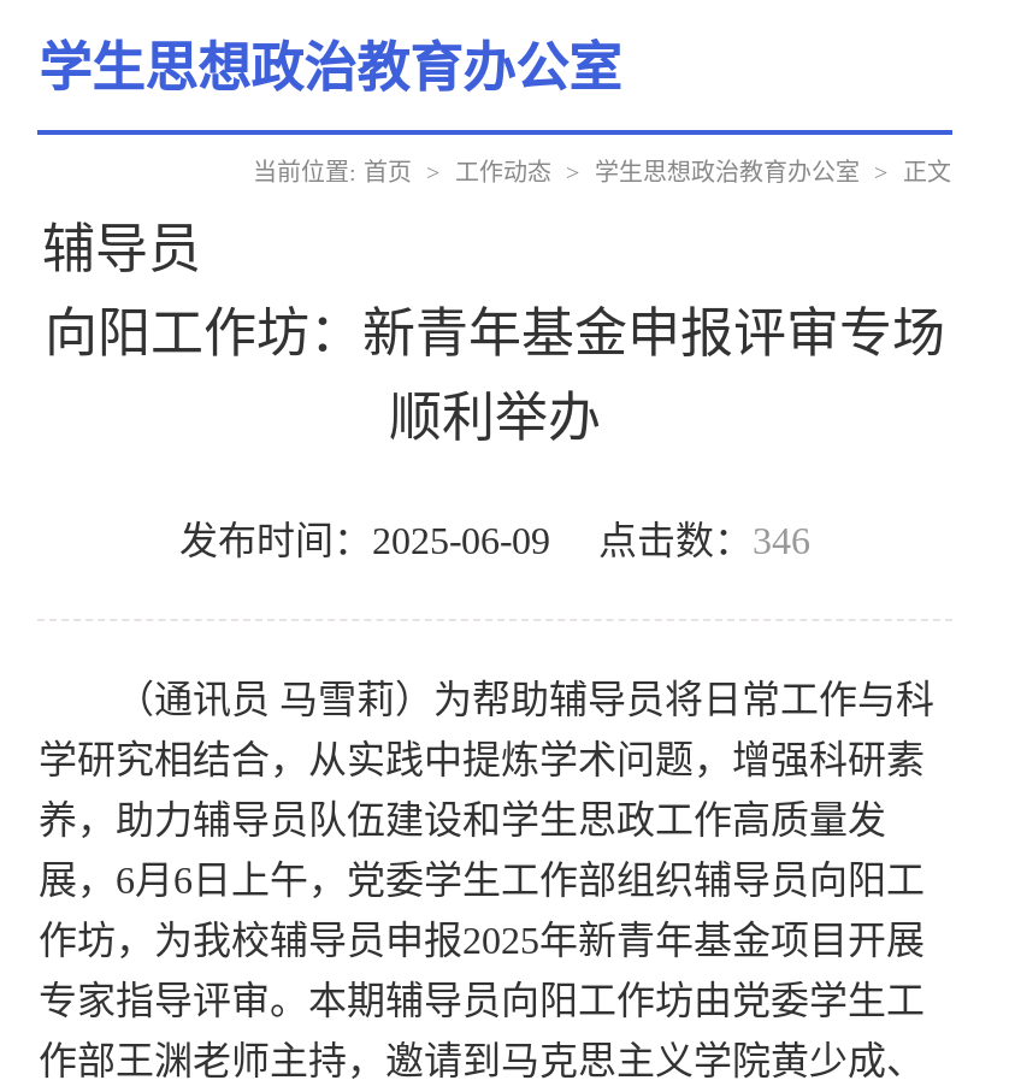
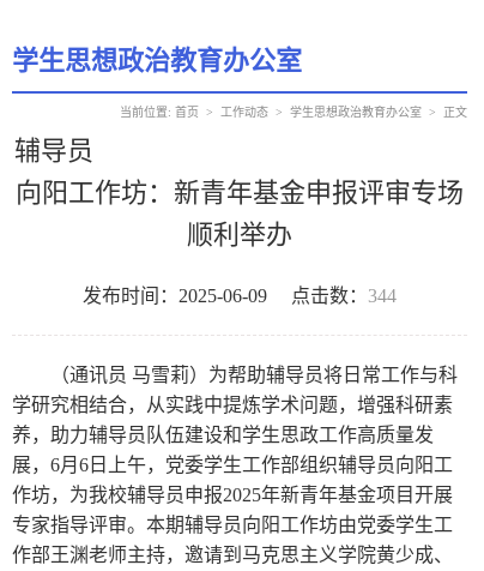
- 发布时间：2025-06-09 点击数：346
+ 发布时间：2025-06-09 点击数：344
